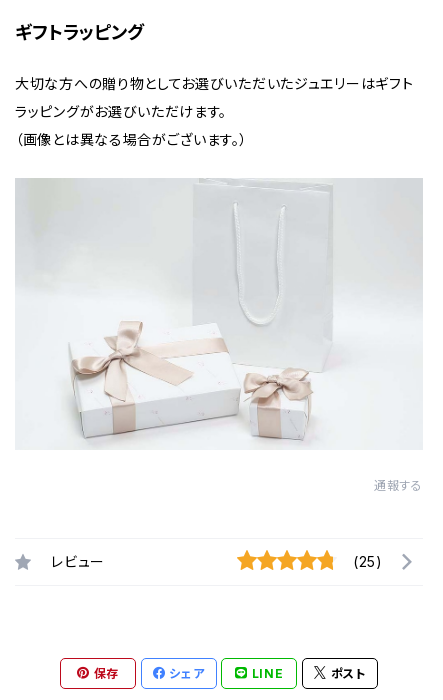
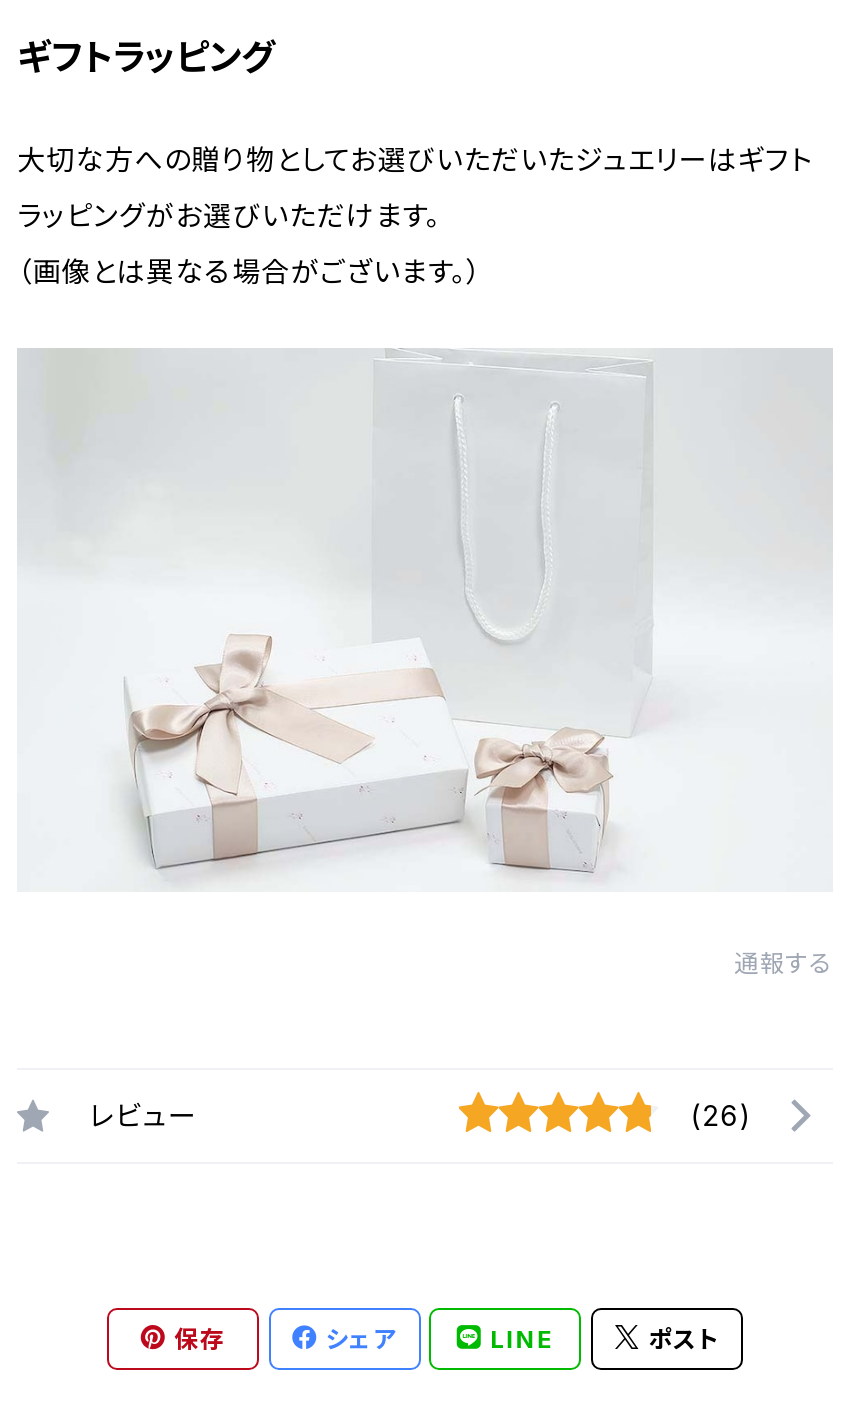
- (25)
+ (26)
